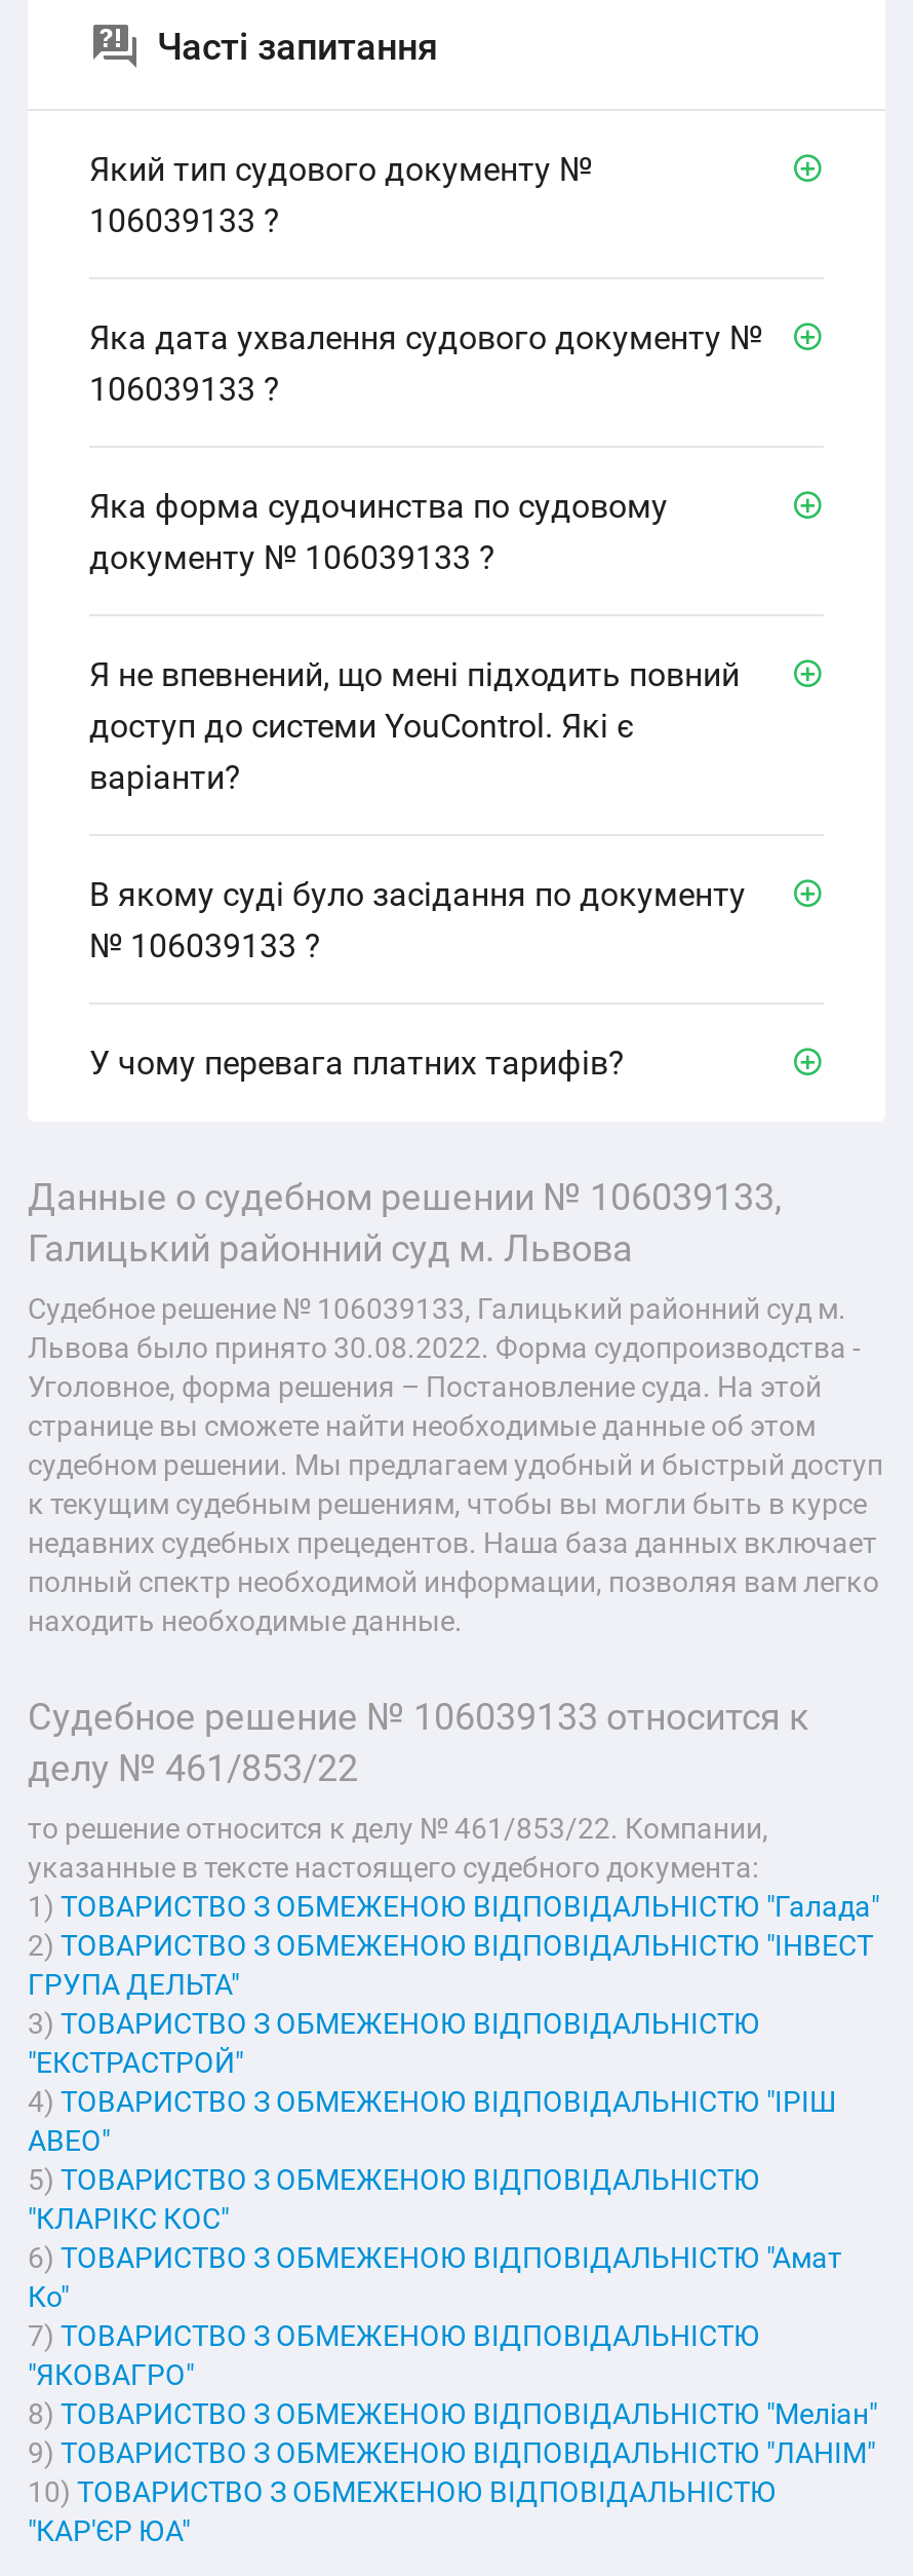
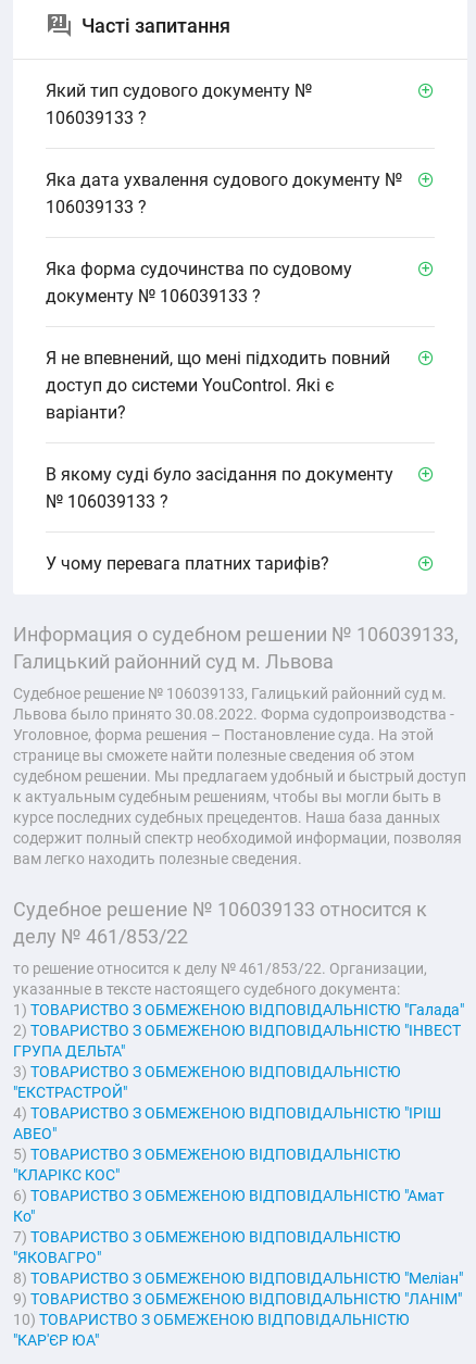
- Данные о судебном решении № 106039133,
+ Информация о судебном решении № 106039133,

- странице вы сможете найти необходимые данные об этом
+ странице вы сможете найти полезные сведения об этом

- к текущим судебным решениям, чтобы вы могли быть в курсе
- недавних судебных прецедентов. Наша база данных включает
- полный спектр необходимой информации, позволяя вам легко
- находить необходимые данные.
+ к актуальным судебным решениям, чтобы вы могли быть в
+ курсе последних судебных прецедентов. Наша база данных
+ содержит полный спектр необходимой информации, позволяя
+ вам легко находить полезные сведения.

- то решение относится к делу № 461/853/22. Компании,
+ то решение относится к делу № 461/853/22. Организации,
